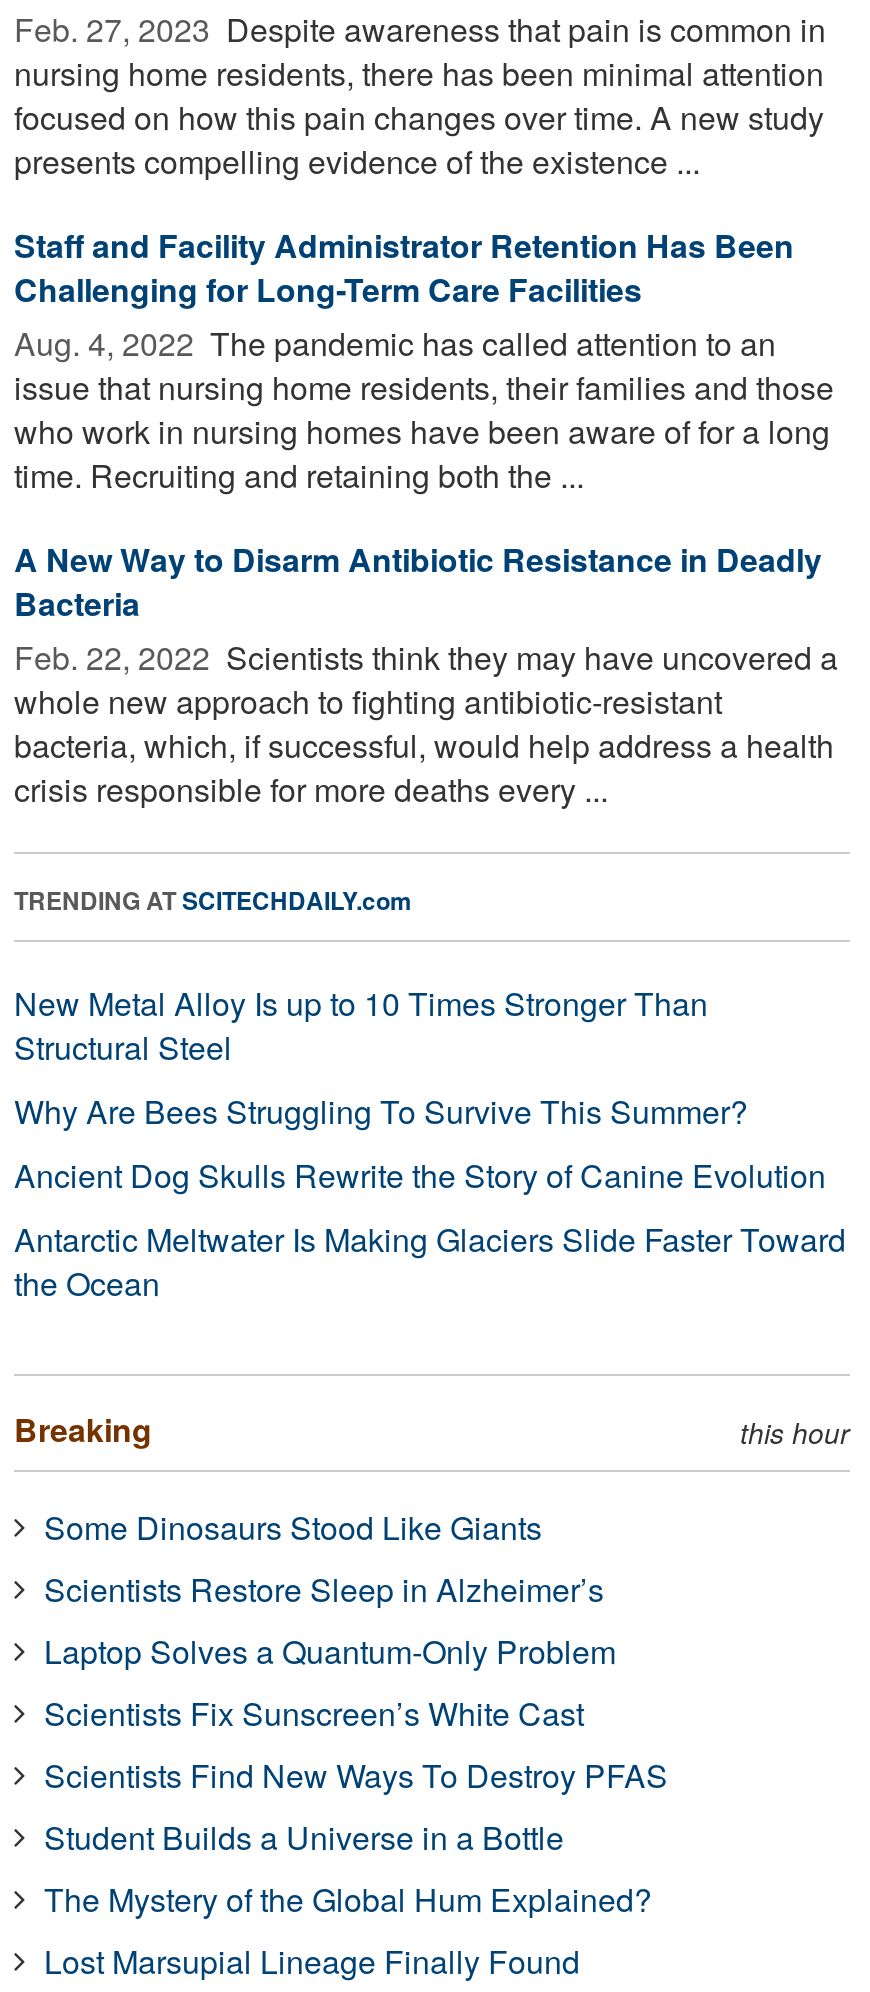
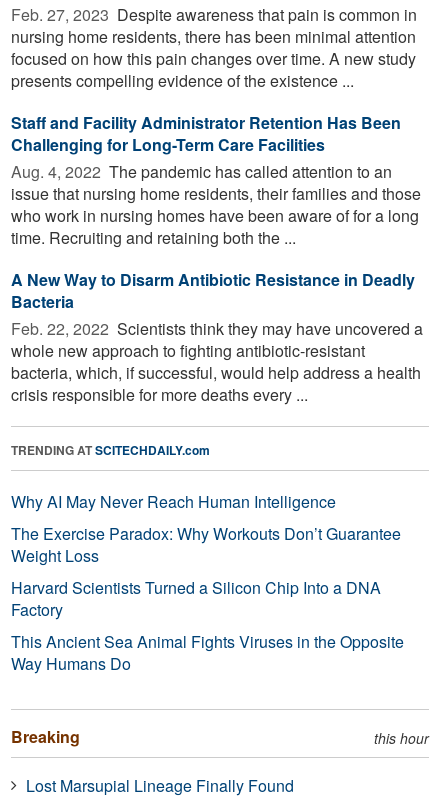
- New Metal Alloy Is up to 10 Times Stronger Than
- Structural Steel
- Why Are Bees Struggling To Survive This Summer?
- Ancient Dog Skulls Rewrite the Story of Canine Evolution
- Antarctic Meltwater Is Making Glaciers Slide Faster Toward
- the Ocean
+ Why AI May Never Reach Human Intelligence
+ The Exercise Paradox: Why Workouts Don’t Guarantee
+ Weight Loss
+ Harvard Scientists Turned a Silicon Chip Into a DNA
+ Factory
+ This Ancient Sea Animal Fights Viruses in the Opposite
+ Way Humans Do

moved down: Breaking | this hour

- Some Dinosaurs Stood Like Giants
- Scientists Restore Sleep in Alzheimer’s
- Laptop Solves a Quantum-Only Problem
- Scientists Fix Sunscreen’s White Cast
- Scientists Find New Ways To Destroy PFAS
- Student Builds a Universe in a Bottle
- The Mystery of the Global Hum Explained?
